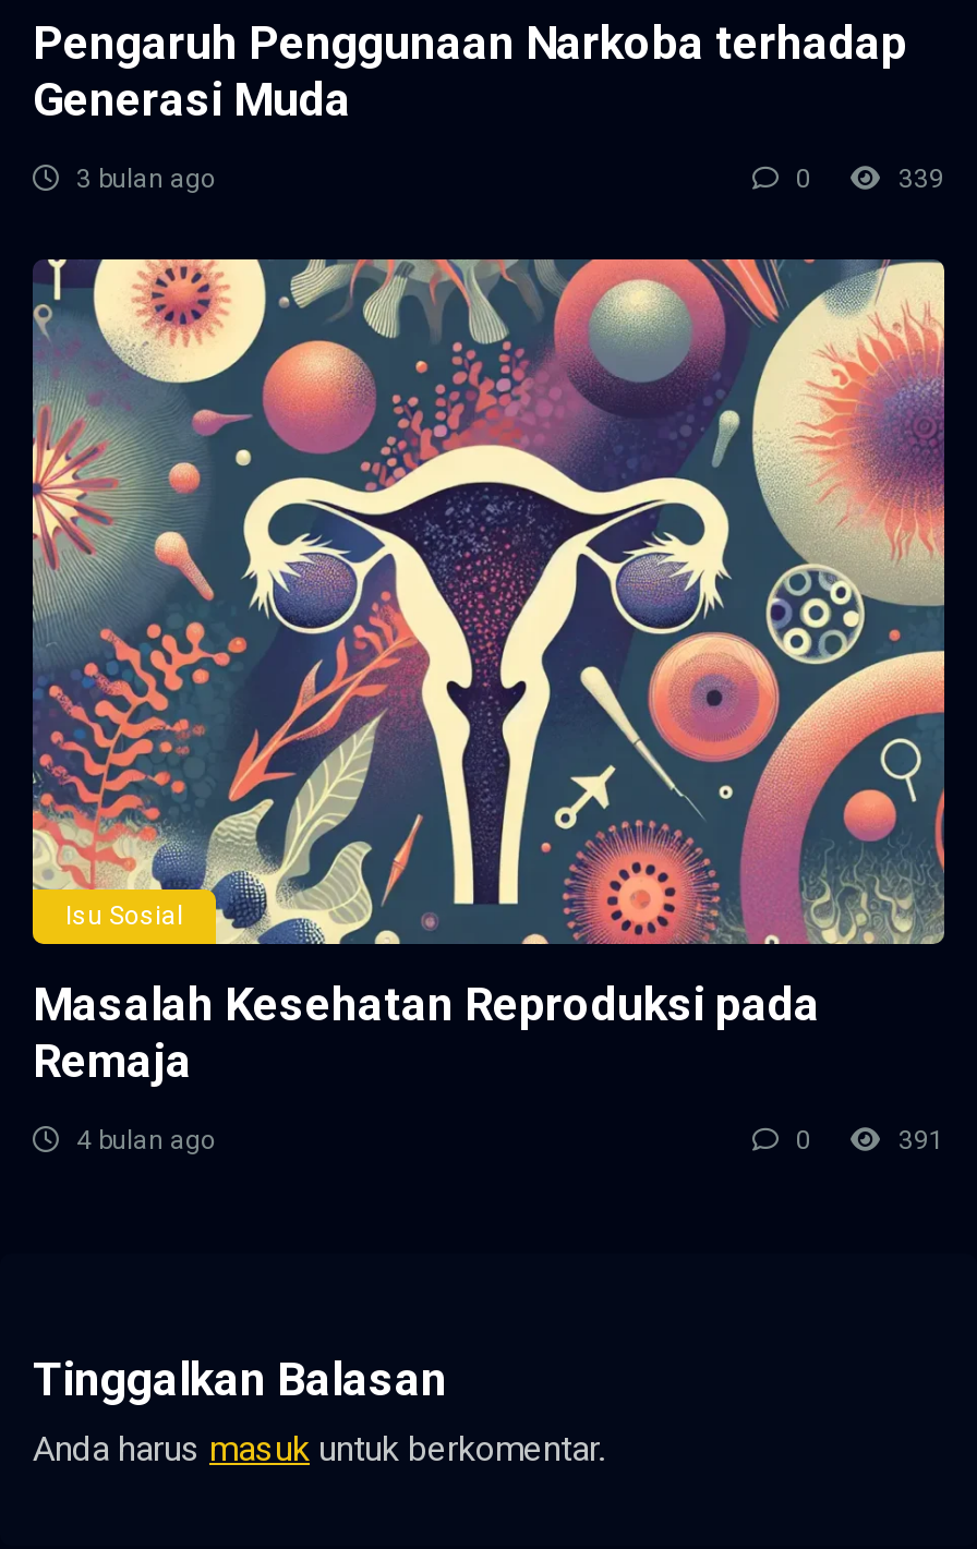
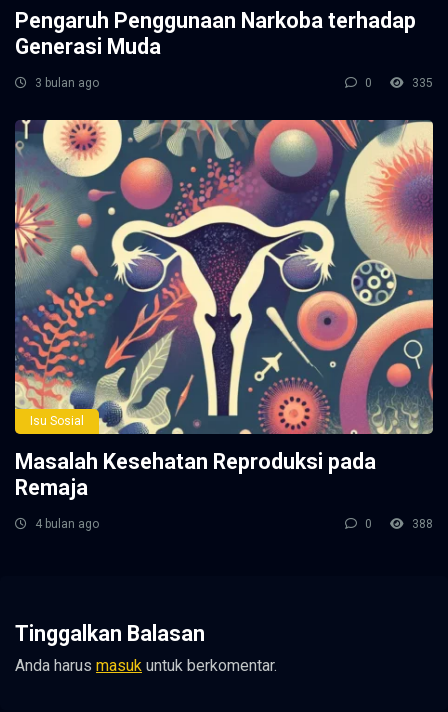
- 339
+ 335

- 391
+ 388
